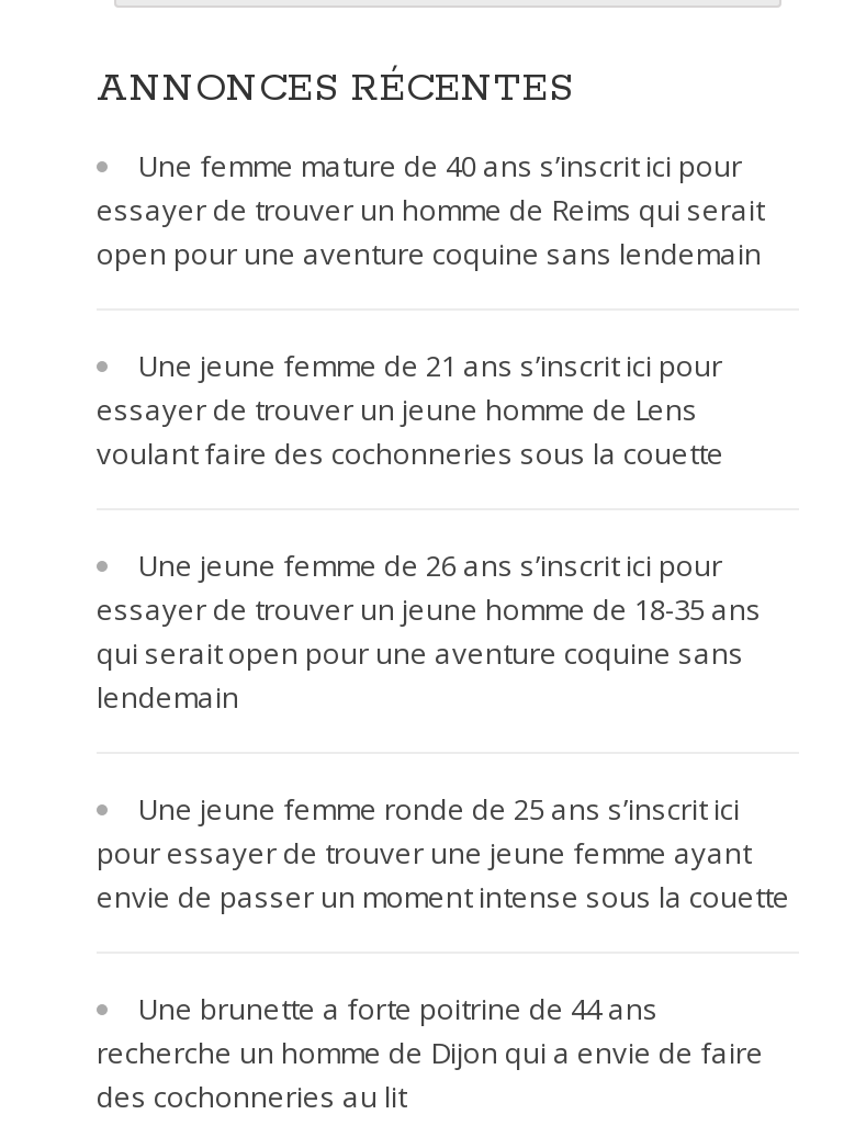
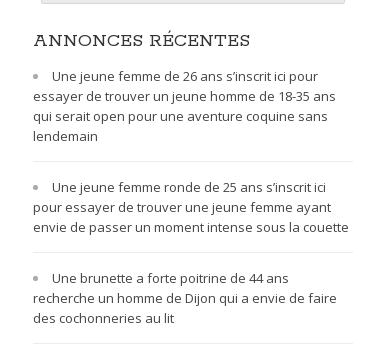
- Une femme mature de 40 ans s’inscrit ici pour
- essayer de trouver un homme de Reims qui serait
- open pour une aventure coquine sans lendemain
- Une jeune femme de 21 ans s’inscrit ici pour
- essayer de trouver un jeune homme de Lens
- voulant faire des cochonneries sous la couette
